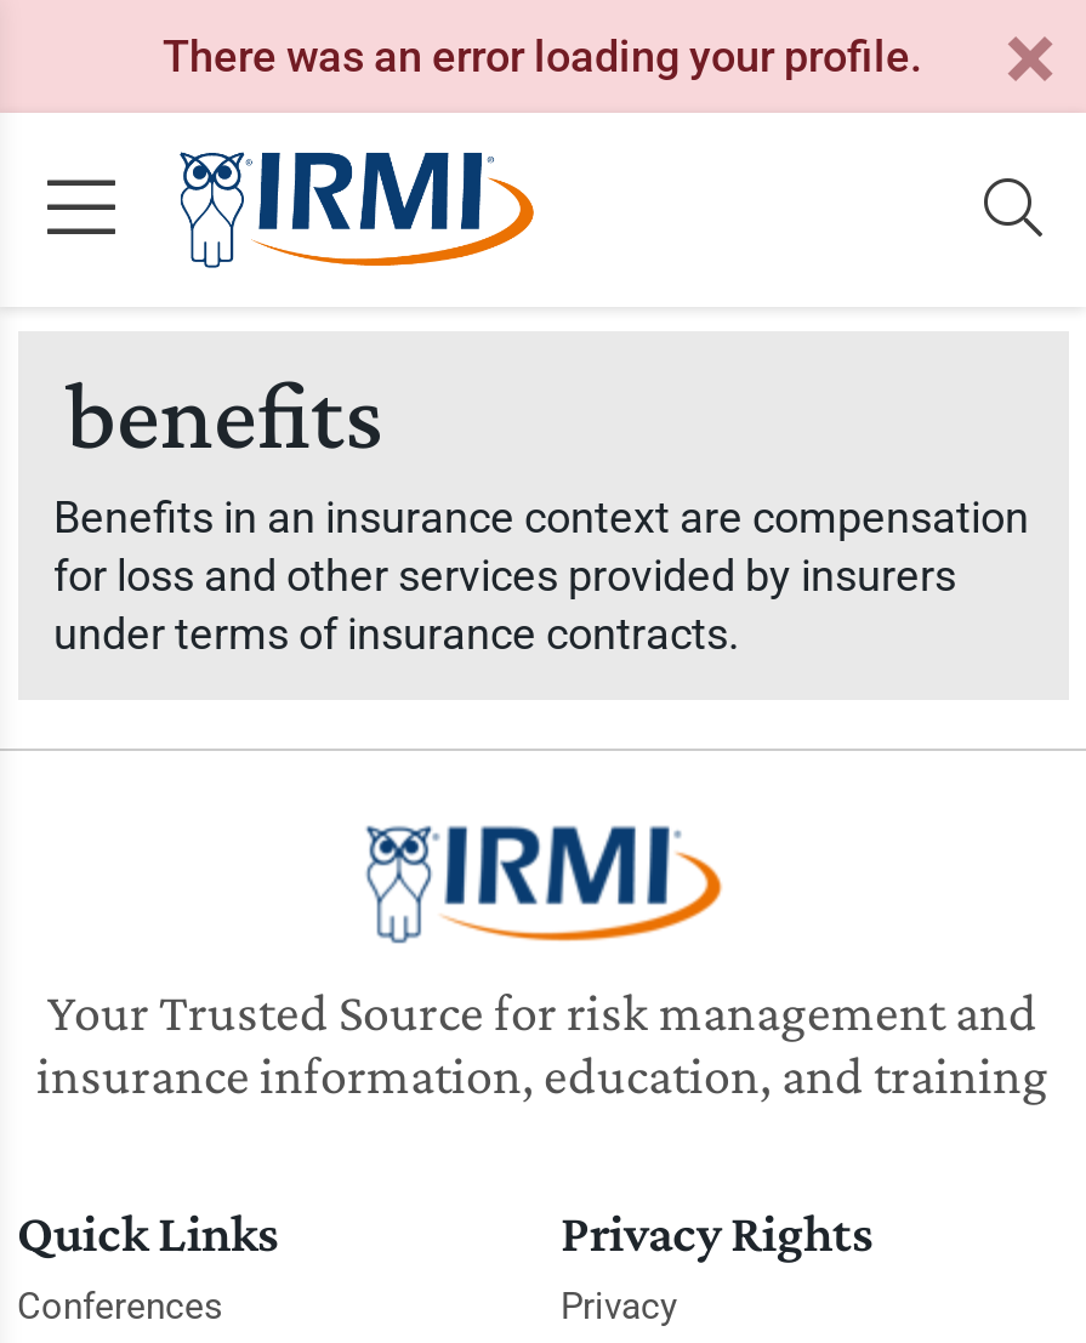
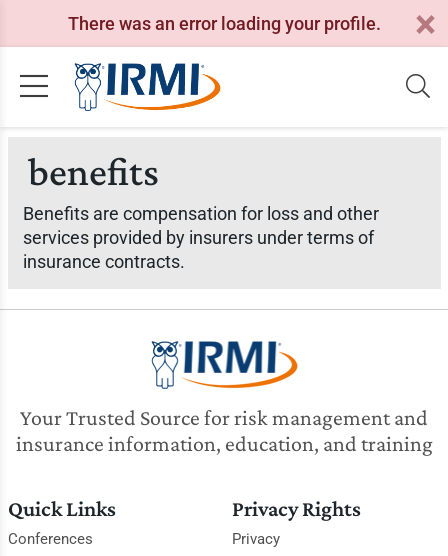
- Benefits in an insurance context are compensation
- for loss and other services provided by insurers
- under terms of insurance contracts.
+ Benefits are compensation for loss and other
+ services provided by insurers under terms of
+ insurance contracts.
